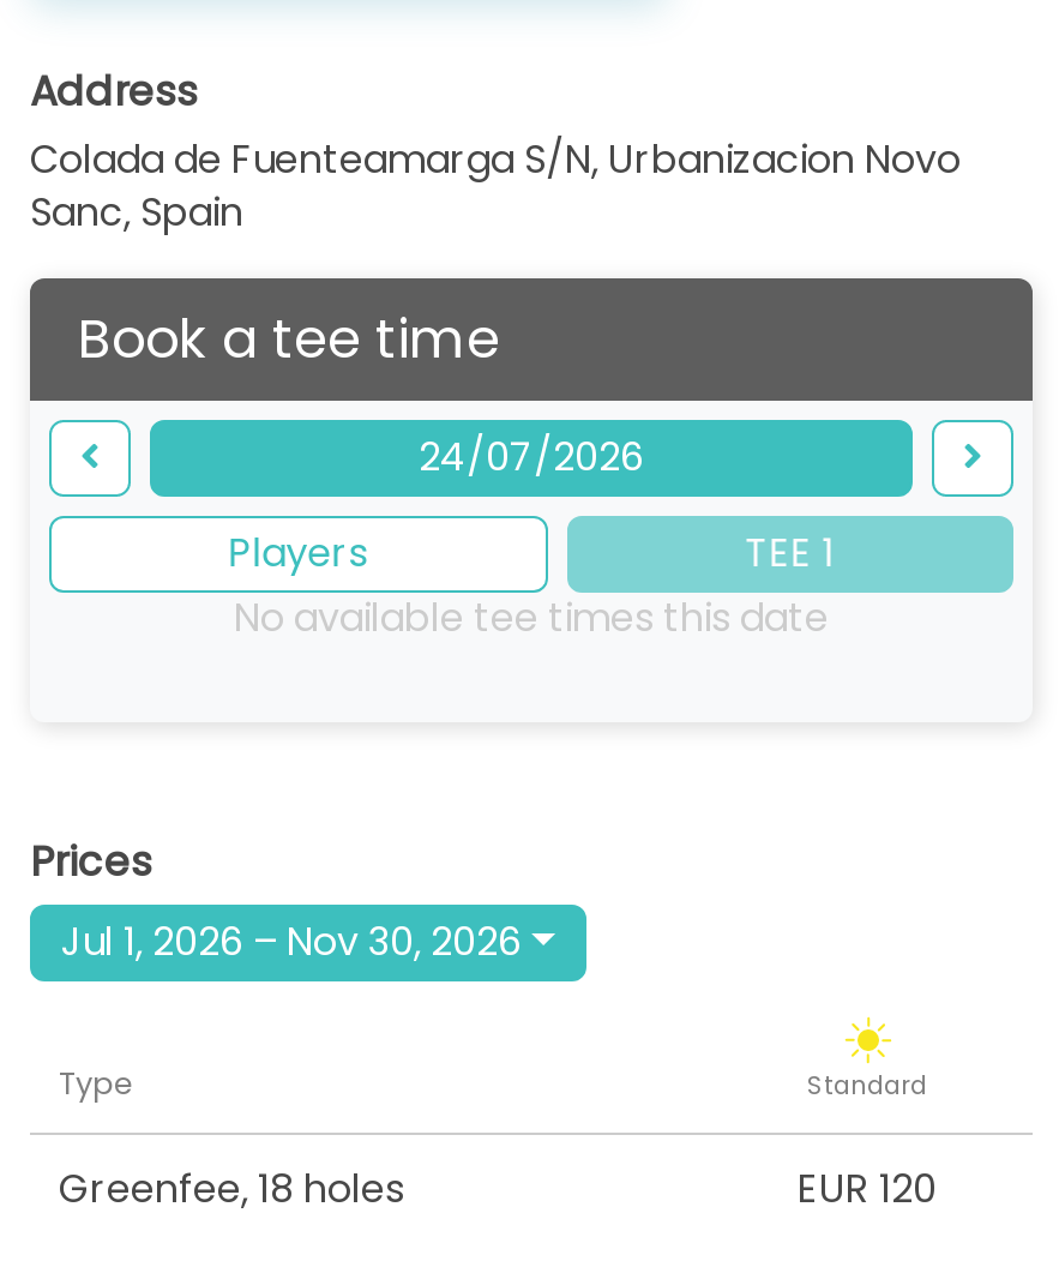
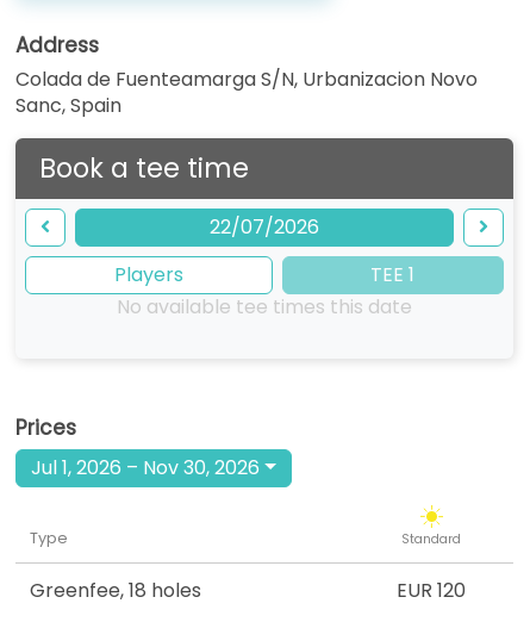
- 24/07/2026
+ 22/07/2026
